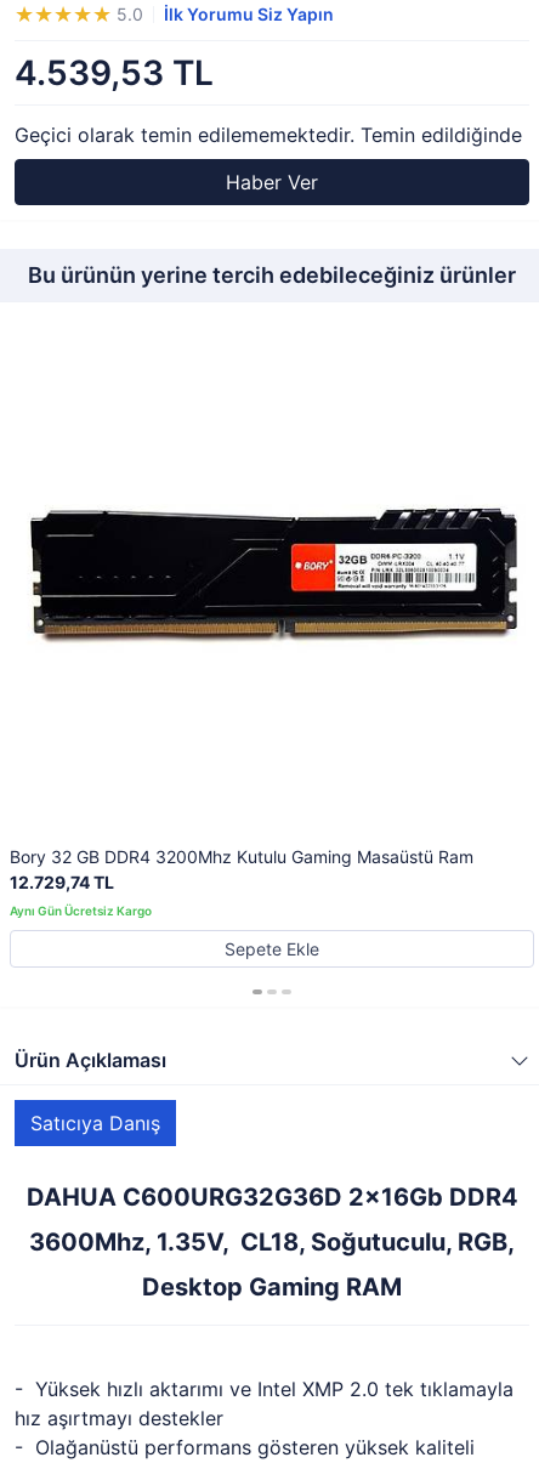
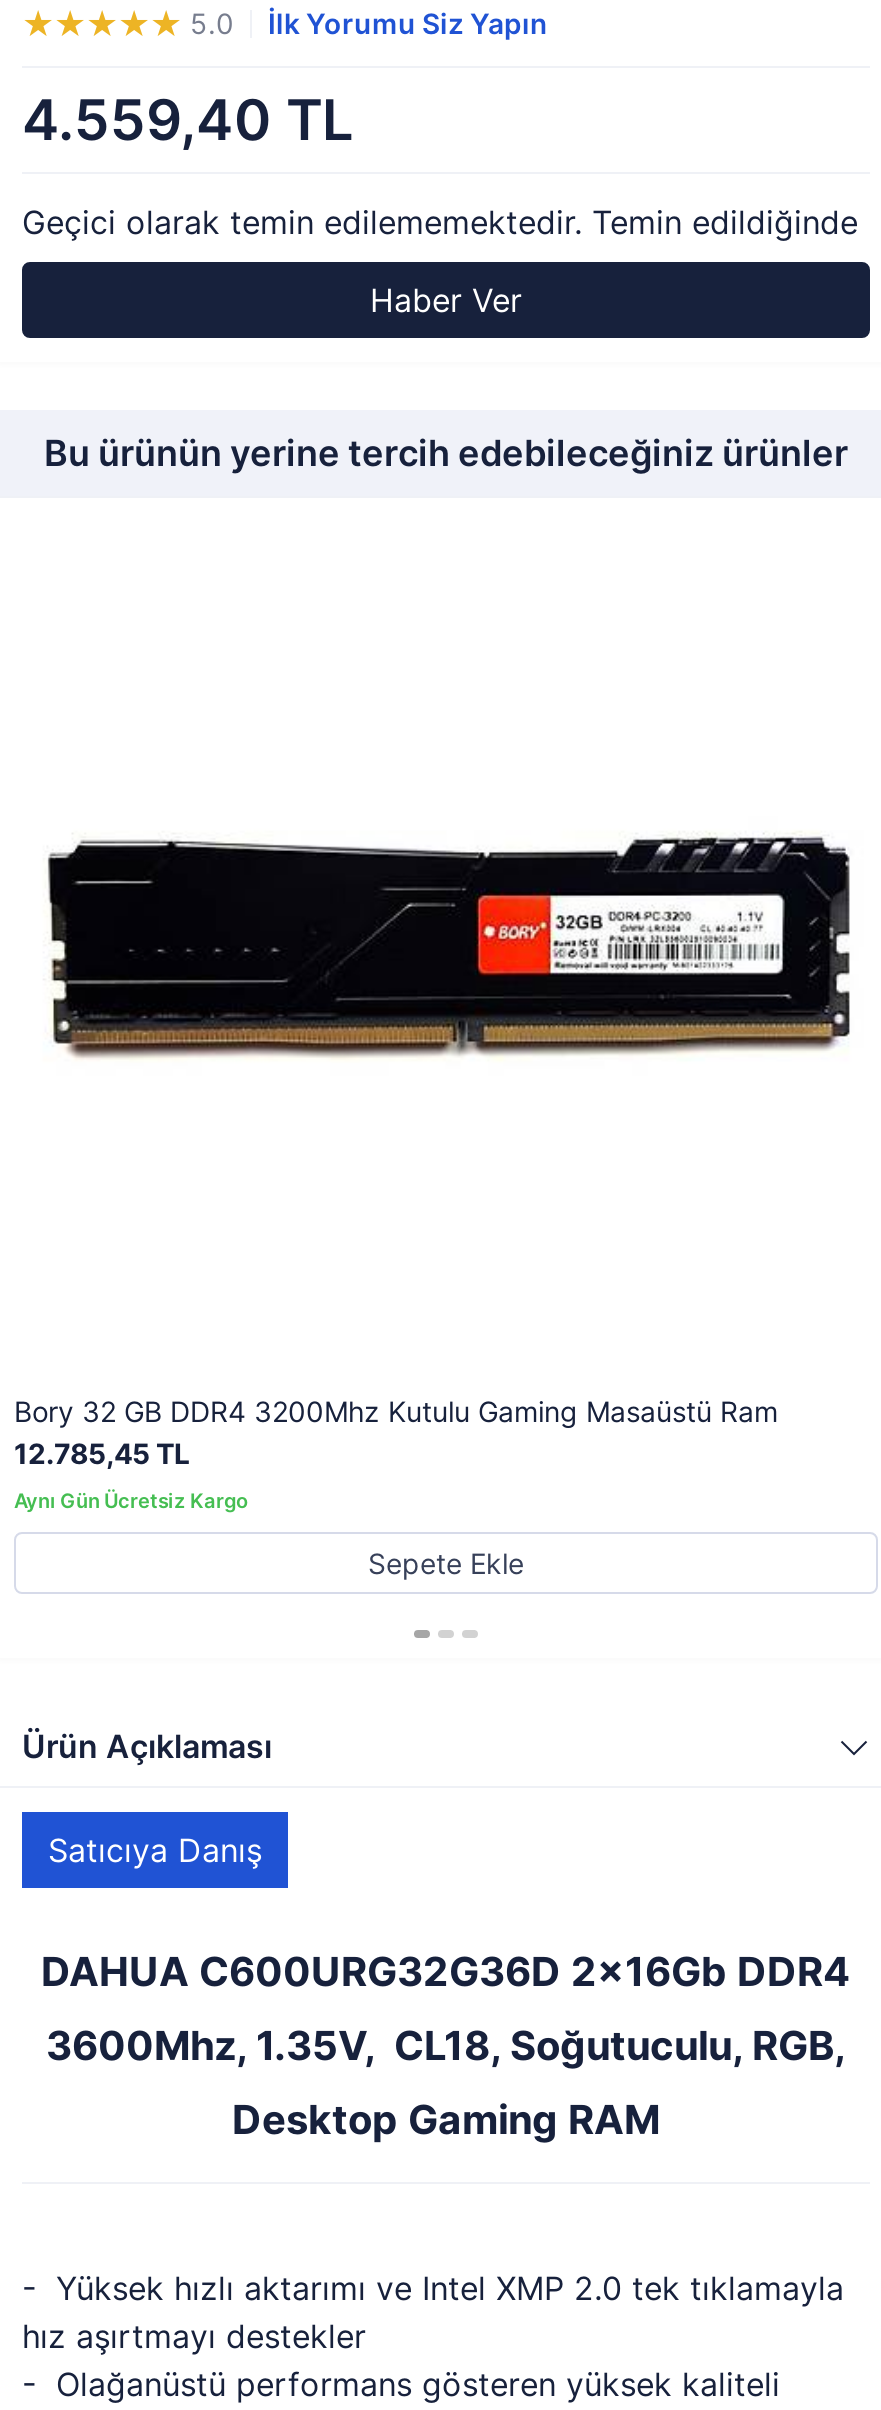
- 4.539,53 TL
+ 4.559,40 TL

- 12.729,74 TL
+ 12.785,45 TL
